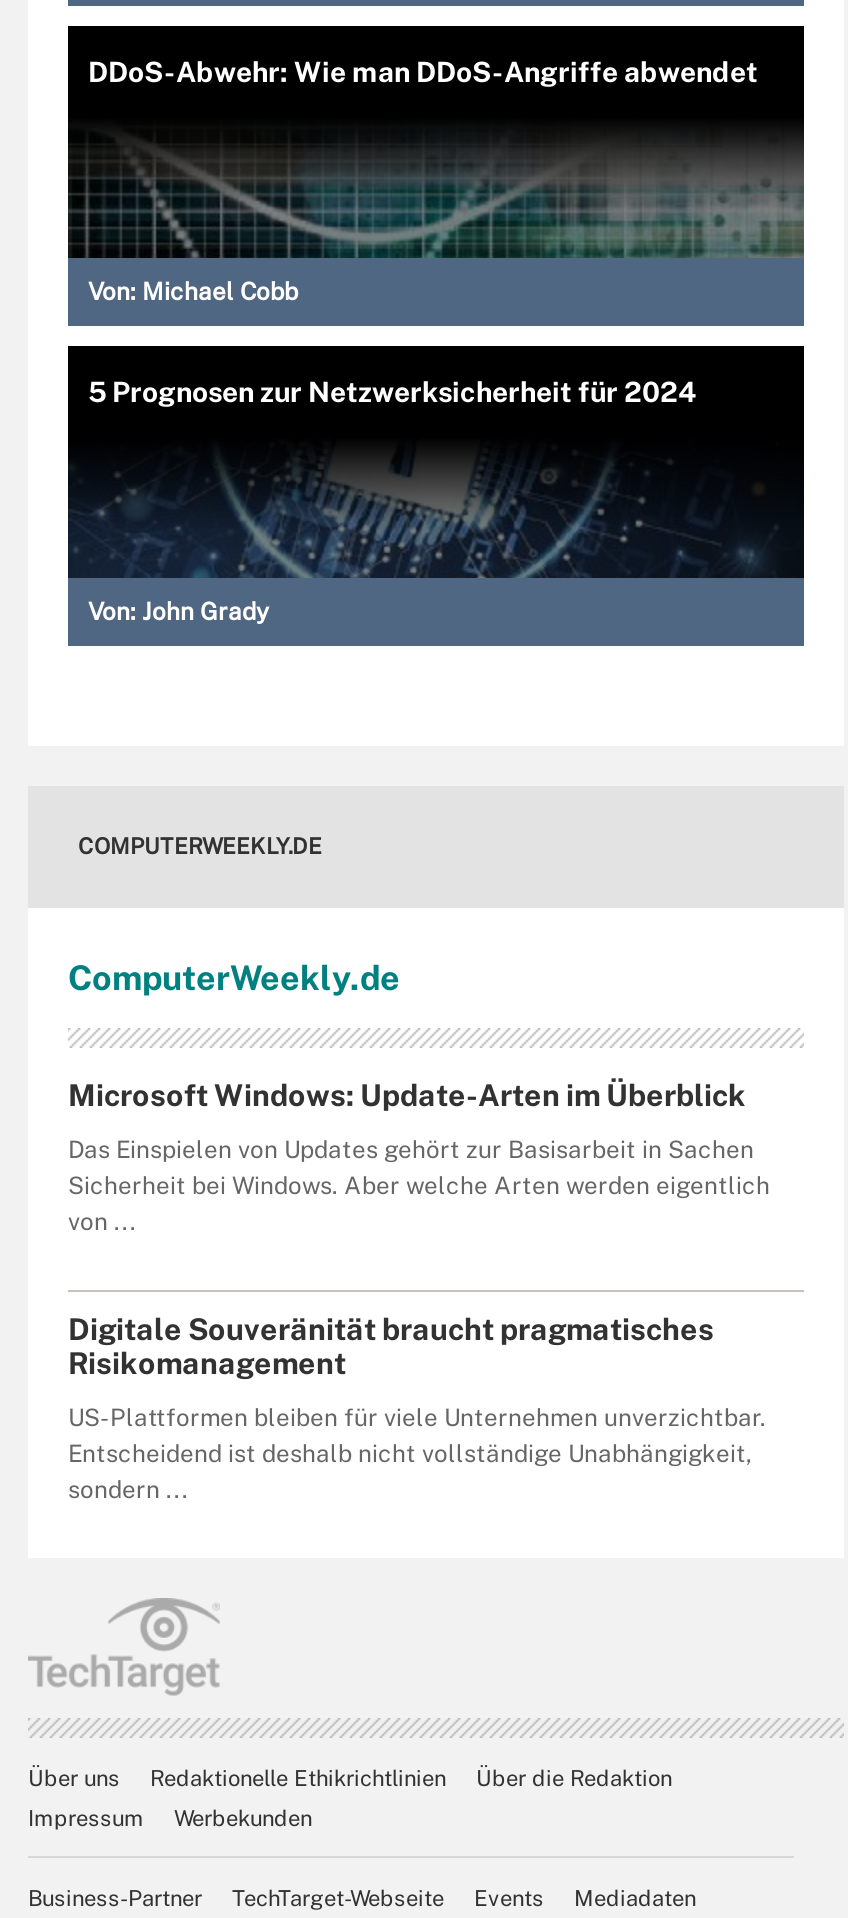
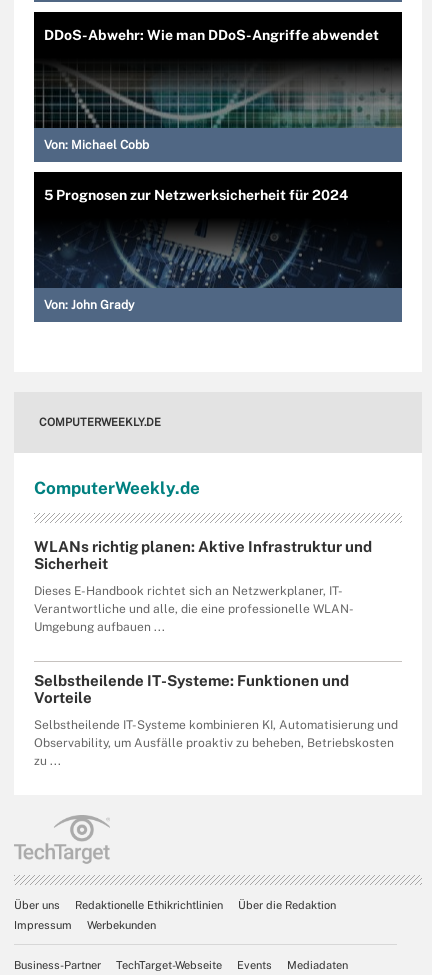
- Microsoft Windows: Update-Arten im Überblick
+ WLANs richtig planen: Aktive Infrastruktur und
+ Sicherheit

- Das Einspielen von Updates gehört zur Basisarbeit in Sachen
- Sicherheit bei Windows. Aber welche Arten werden eigentlich
- von ...
+ Dieses E-Handbook richtet sich an Netzwerkplaner, IT-
+ Verantwortliche und alle, die eine professionelle WLAN-
+ Umgebung aufbauen ...

- Digitale Souveränität braucht pragmatisches
- Risikomanagement
+ Selbstheilende IT-Systeme: Funktionen und
+ Vorteile

- US-Plattformen bleiben für viele Unternehmen unverzichtbar.
- Entscheidend ist deshalb nicht vollständige Unabhängigkeit,
- sondern ...
+ Selbstheilende IT-Systeme kombinieren KI, Automatisierung und
+ Observability, um Ausfälle proaktiv zu beheben, Betriebskosten
+ zu ...
